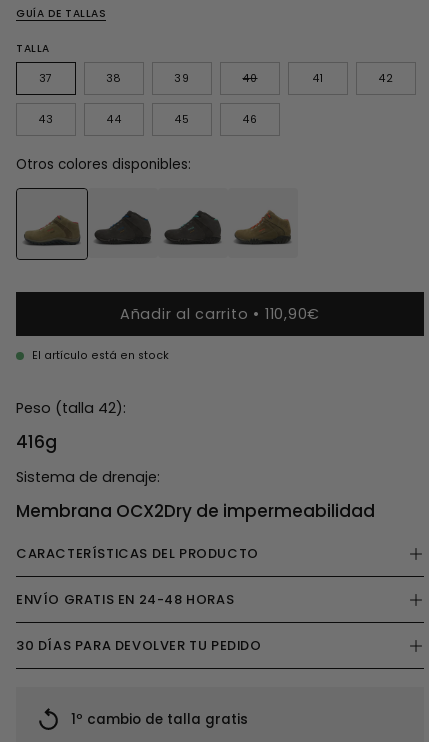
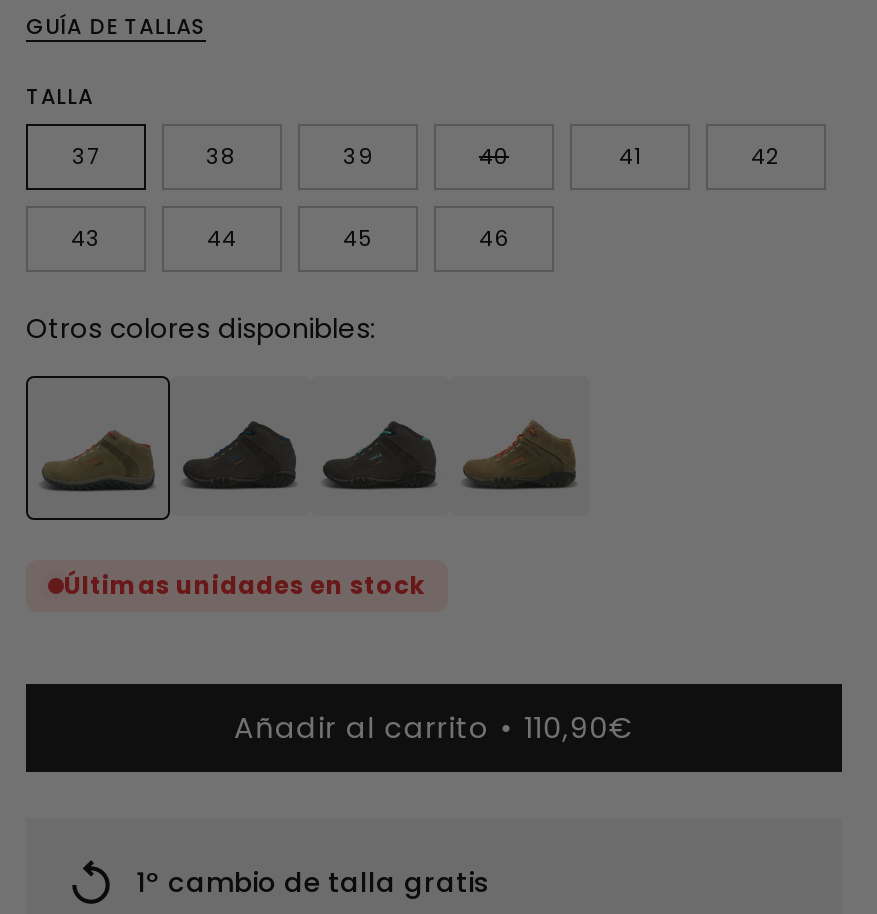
+ Últimas unidades en stock

moved down: Añadir al carrito | 110,90€

- El artículo está en stock
- Peso (talla 42):
- 416g
- Sistema de drenaje:
- Membrana OCX2Dry de impermeabilidad
- CARACTERÍSTICAS DEL PRODUCTO
- ENVÍO GRATIS EN 24-48 HORAS
- 30 DÍAS PARA DEVOLVER TU PEDIDO
